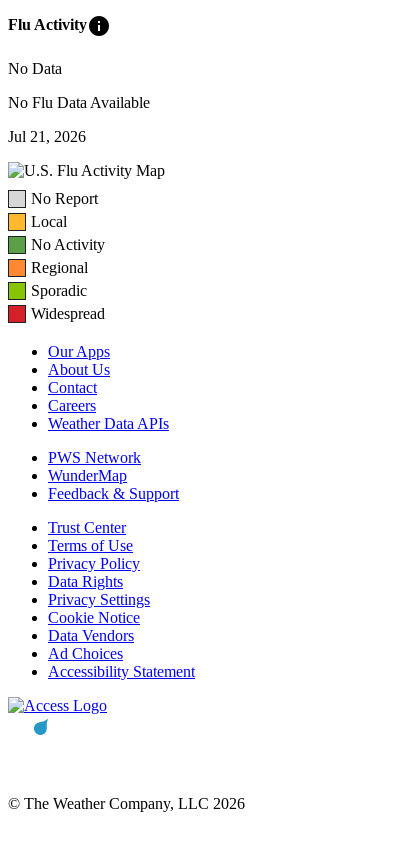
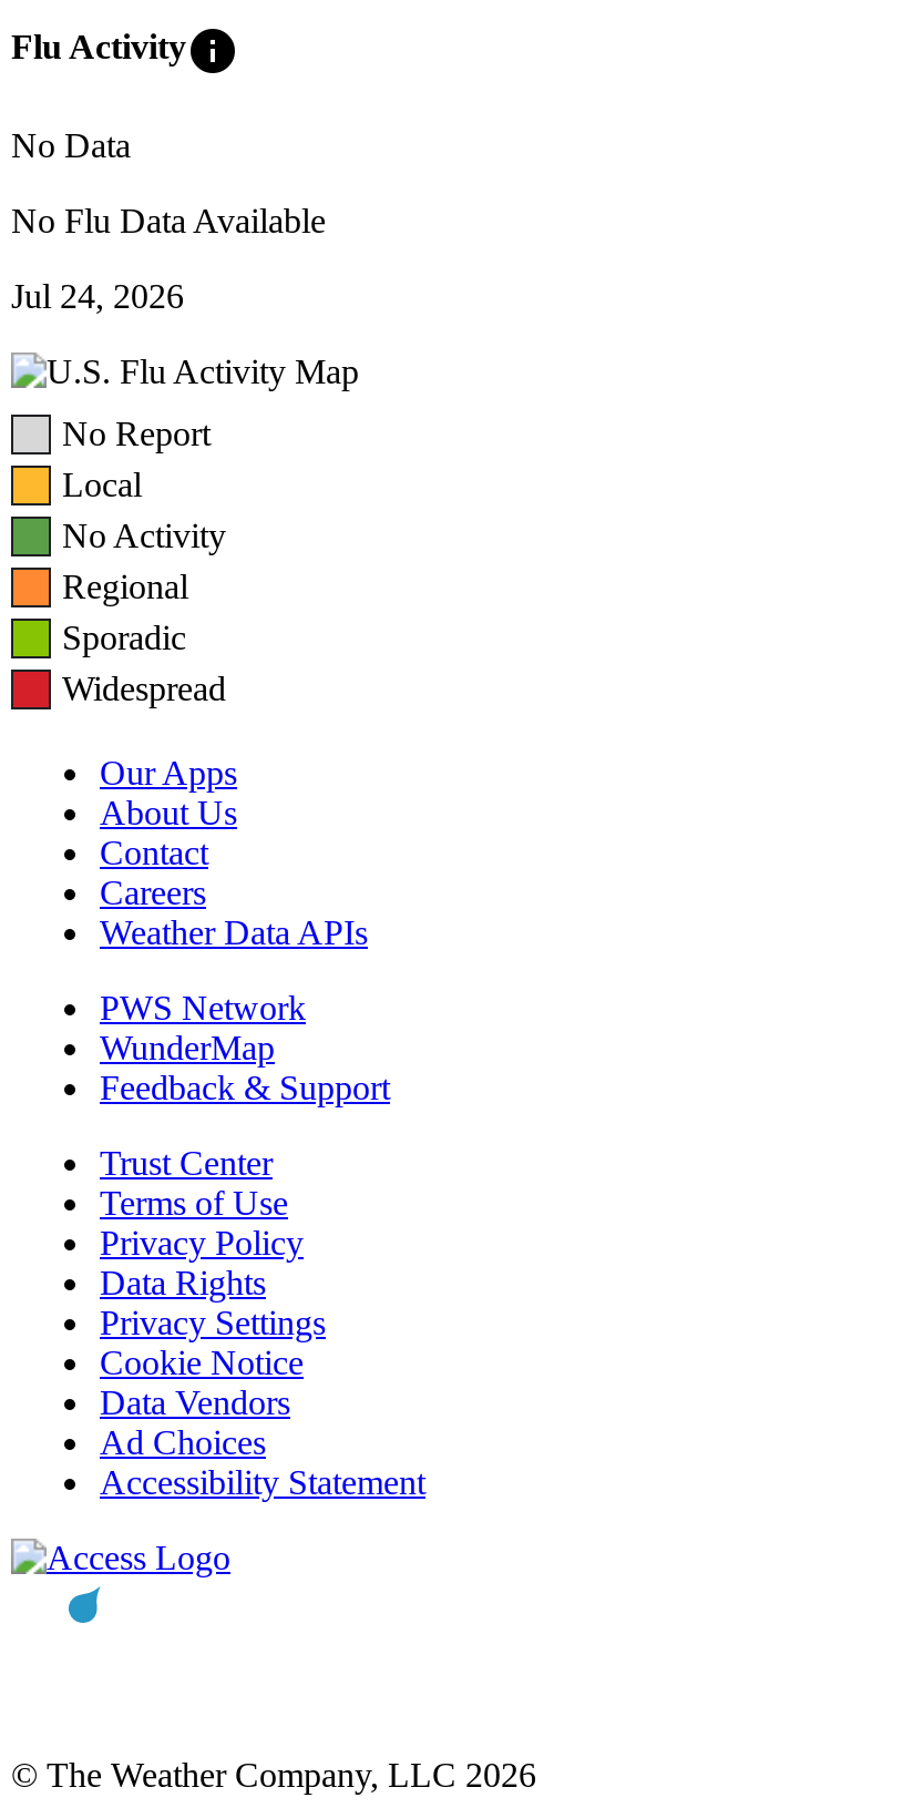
- Jul 21, 2026
+ Jul 24, 2026
